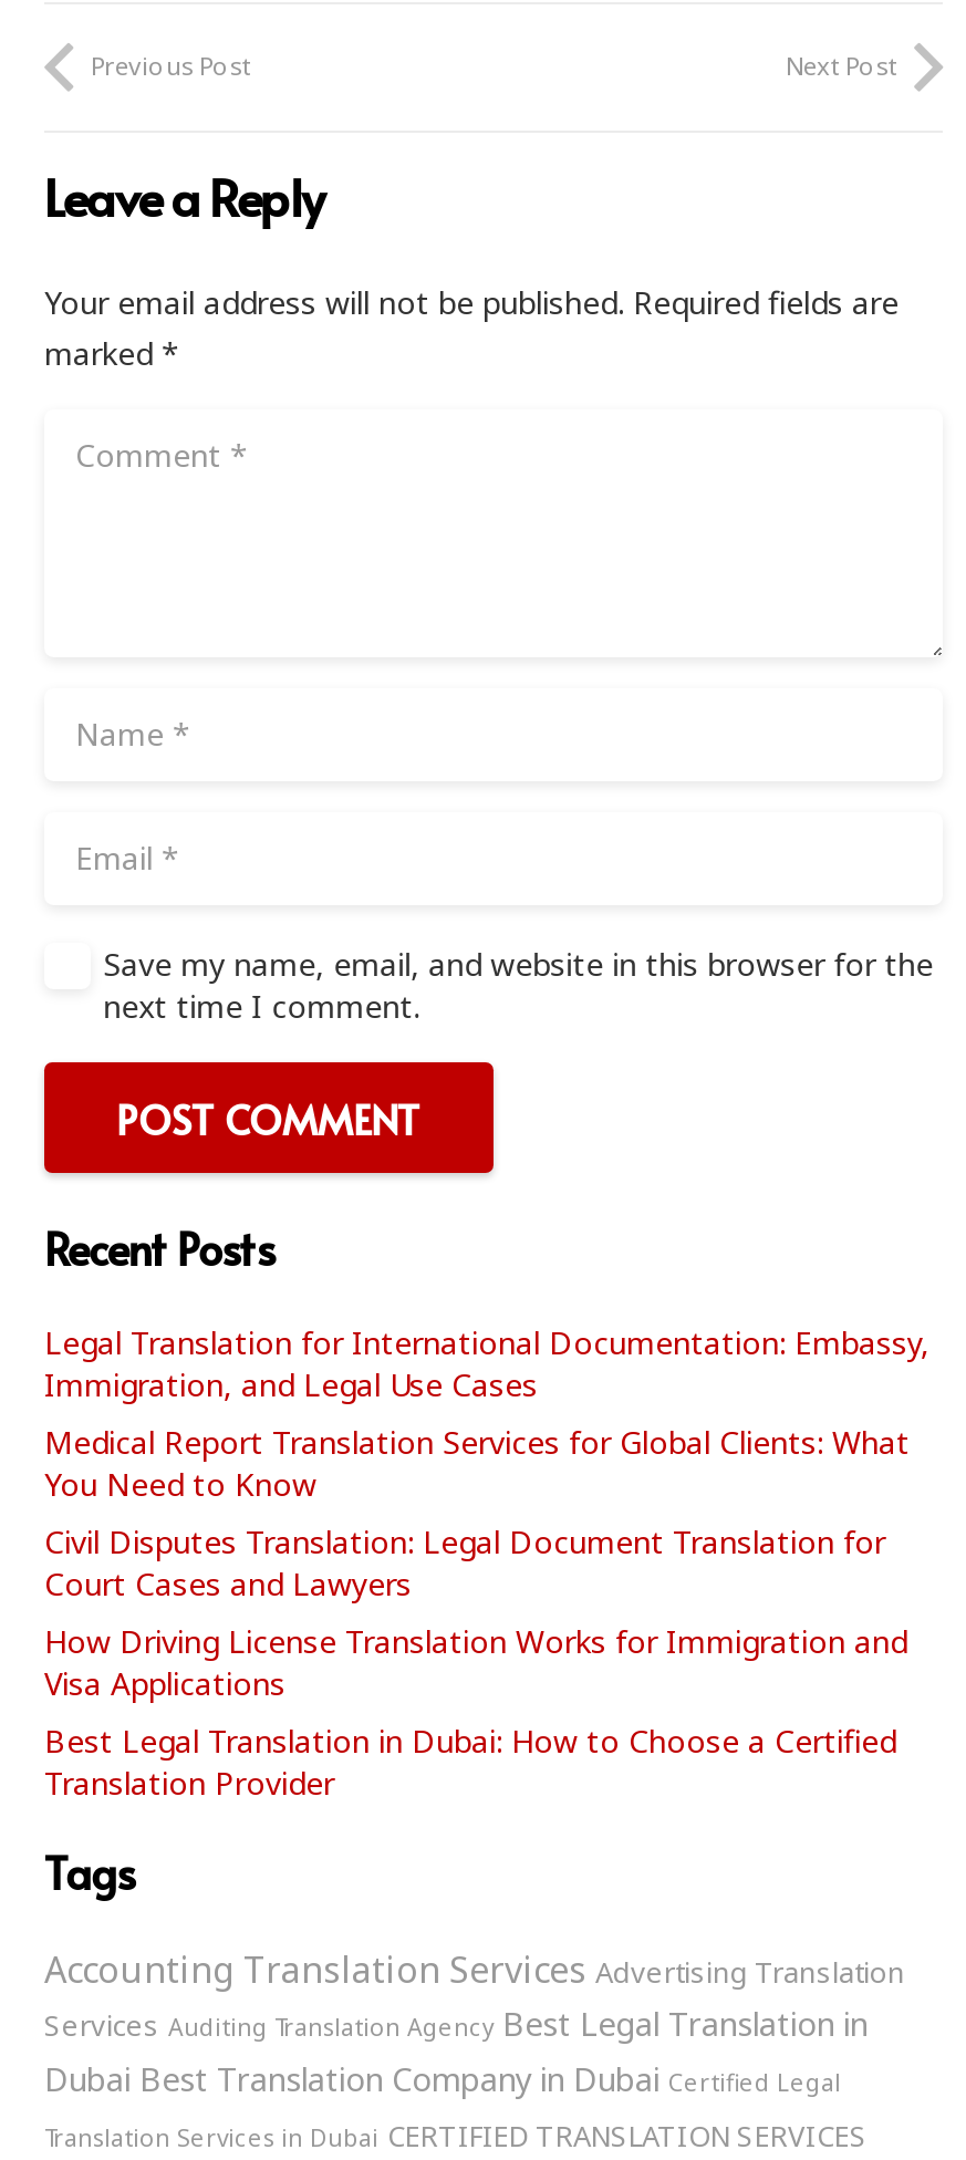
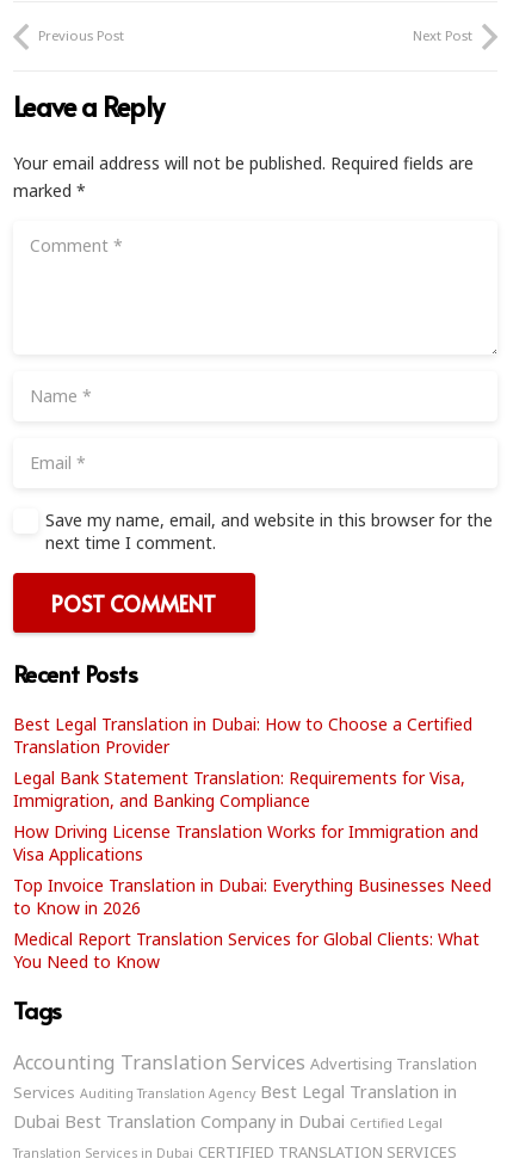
- Legal Translation for International Documentation: Embassy,
- Immigration, and Legal Use Cases
- Civil Disputes Translation: Legal Document Translation for
- Court Cases and Lawyers

moved down: Medical Report Translation Services for Global Clients: What | You Need to Know

moved down: How Driving License Translation Works for Immigration and | Visa Applications

moved up: Best Legal Translation in Dubai: How to Choose a Certified | Translation Provider

+ Legal Bank Statement Translation: Requirements for Visa,
+ Immigration, and Banking Compliance
+ Top Invoice Translation in Dubai: Everything Businesses Need
+ to Know in 2026
